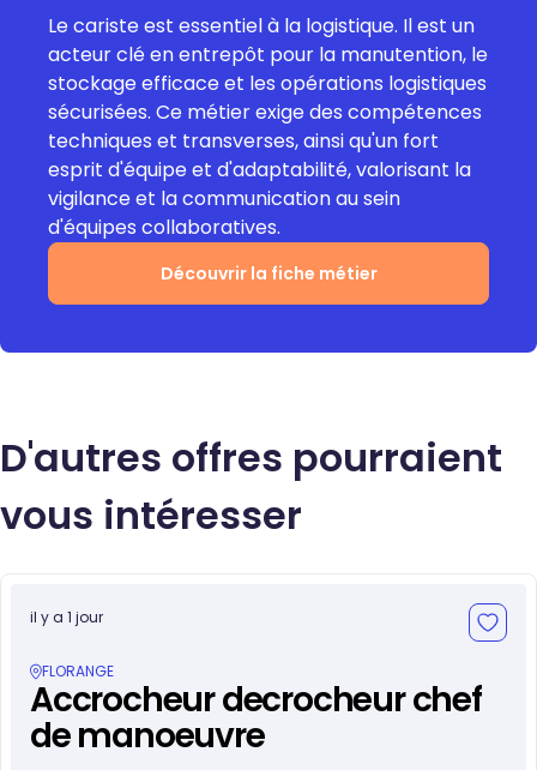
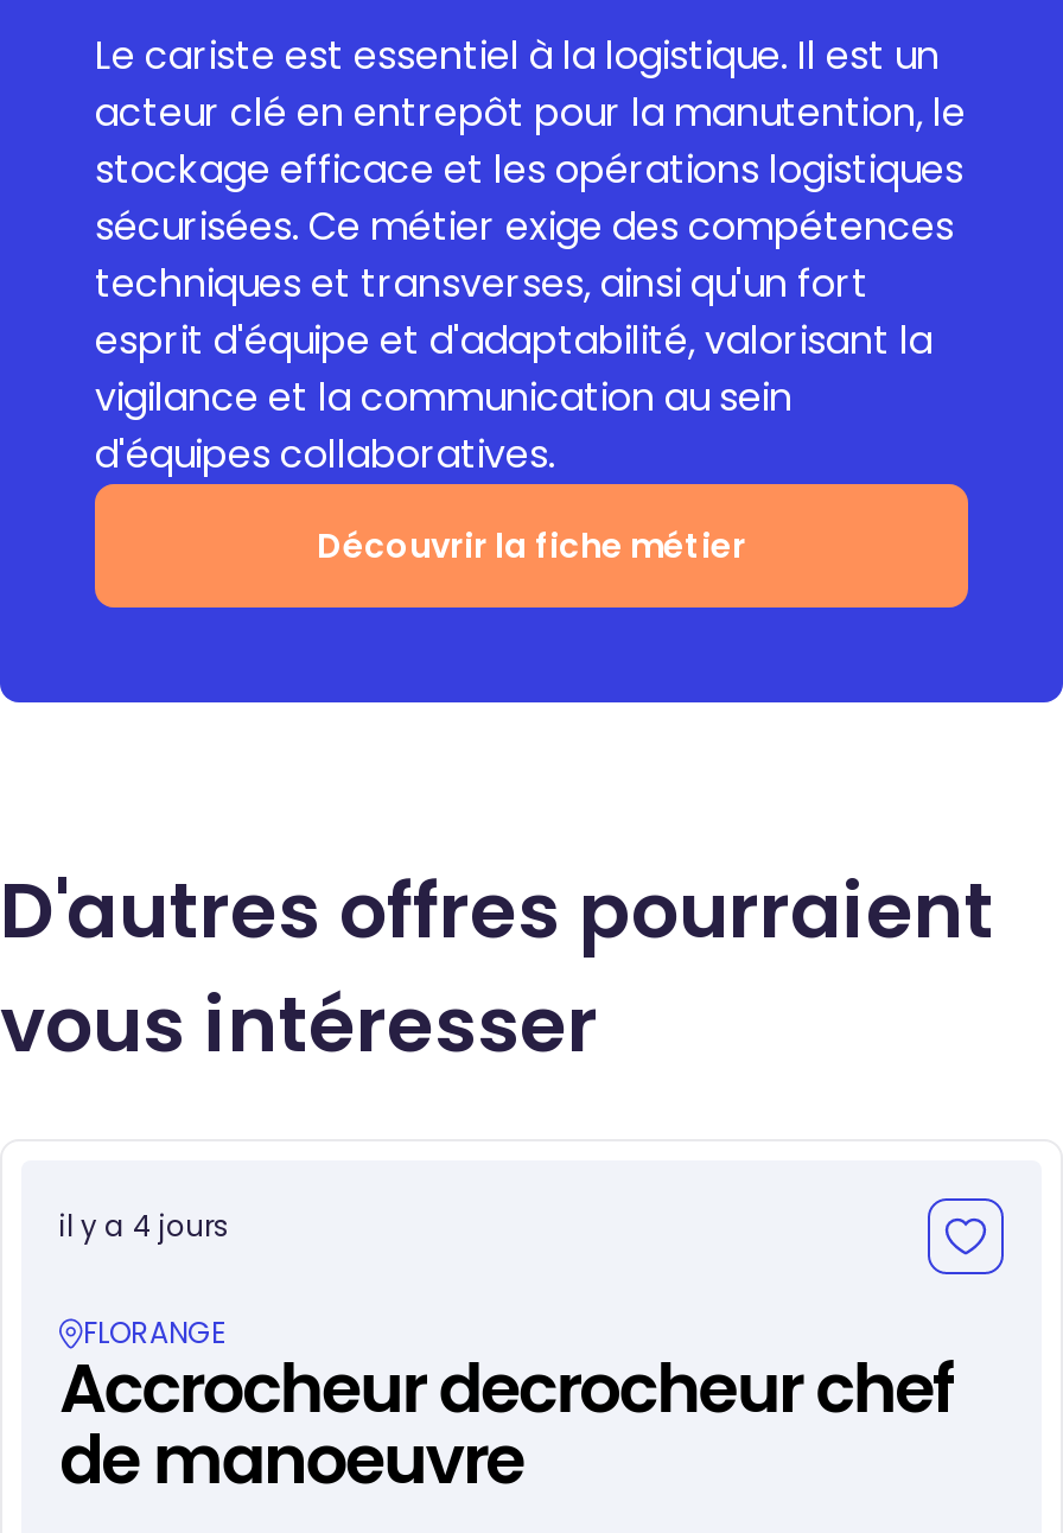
- il y a 1 jour
+ il y a 4 jours
